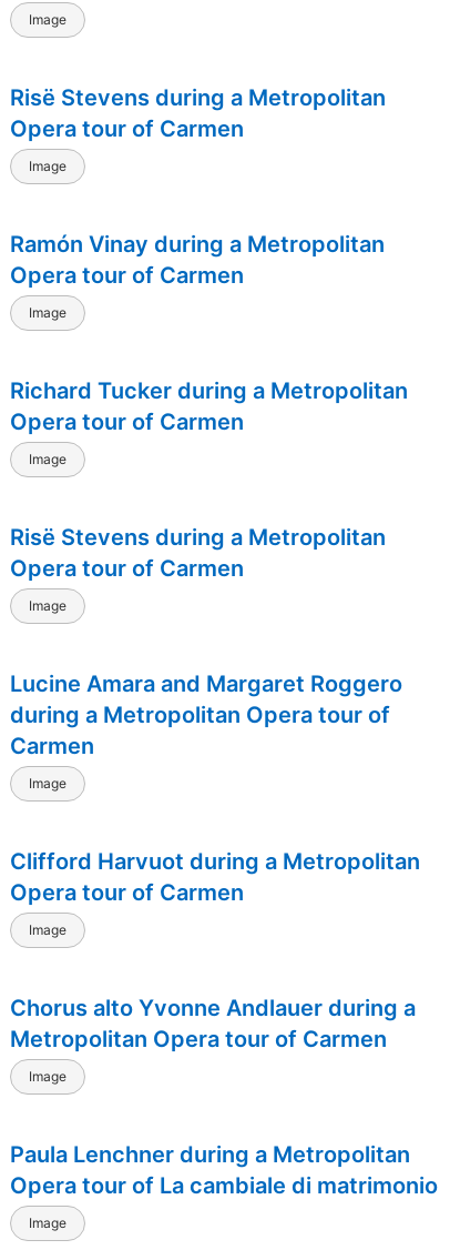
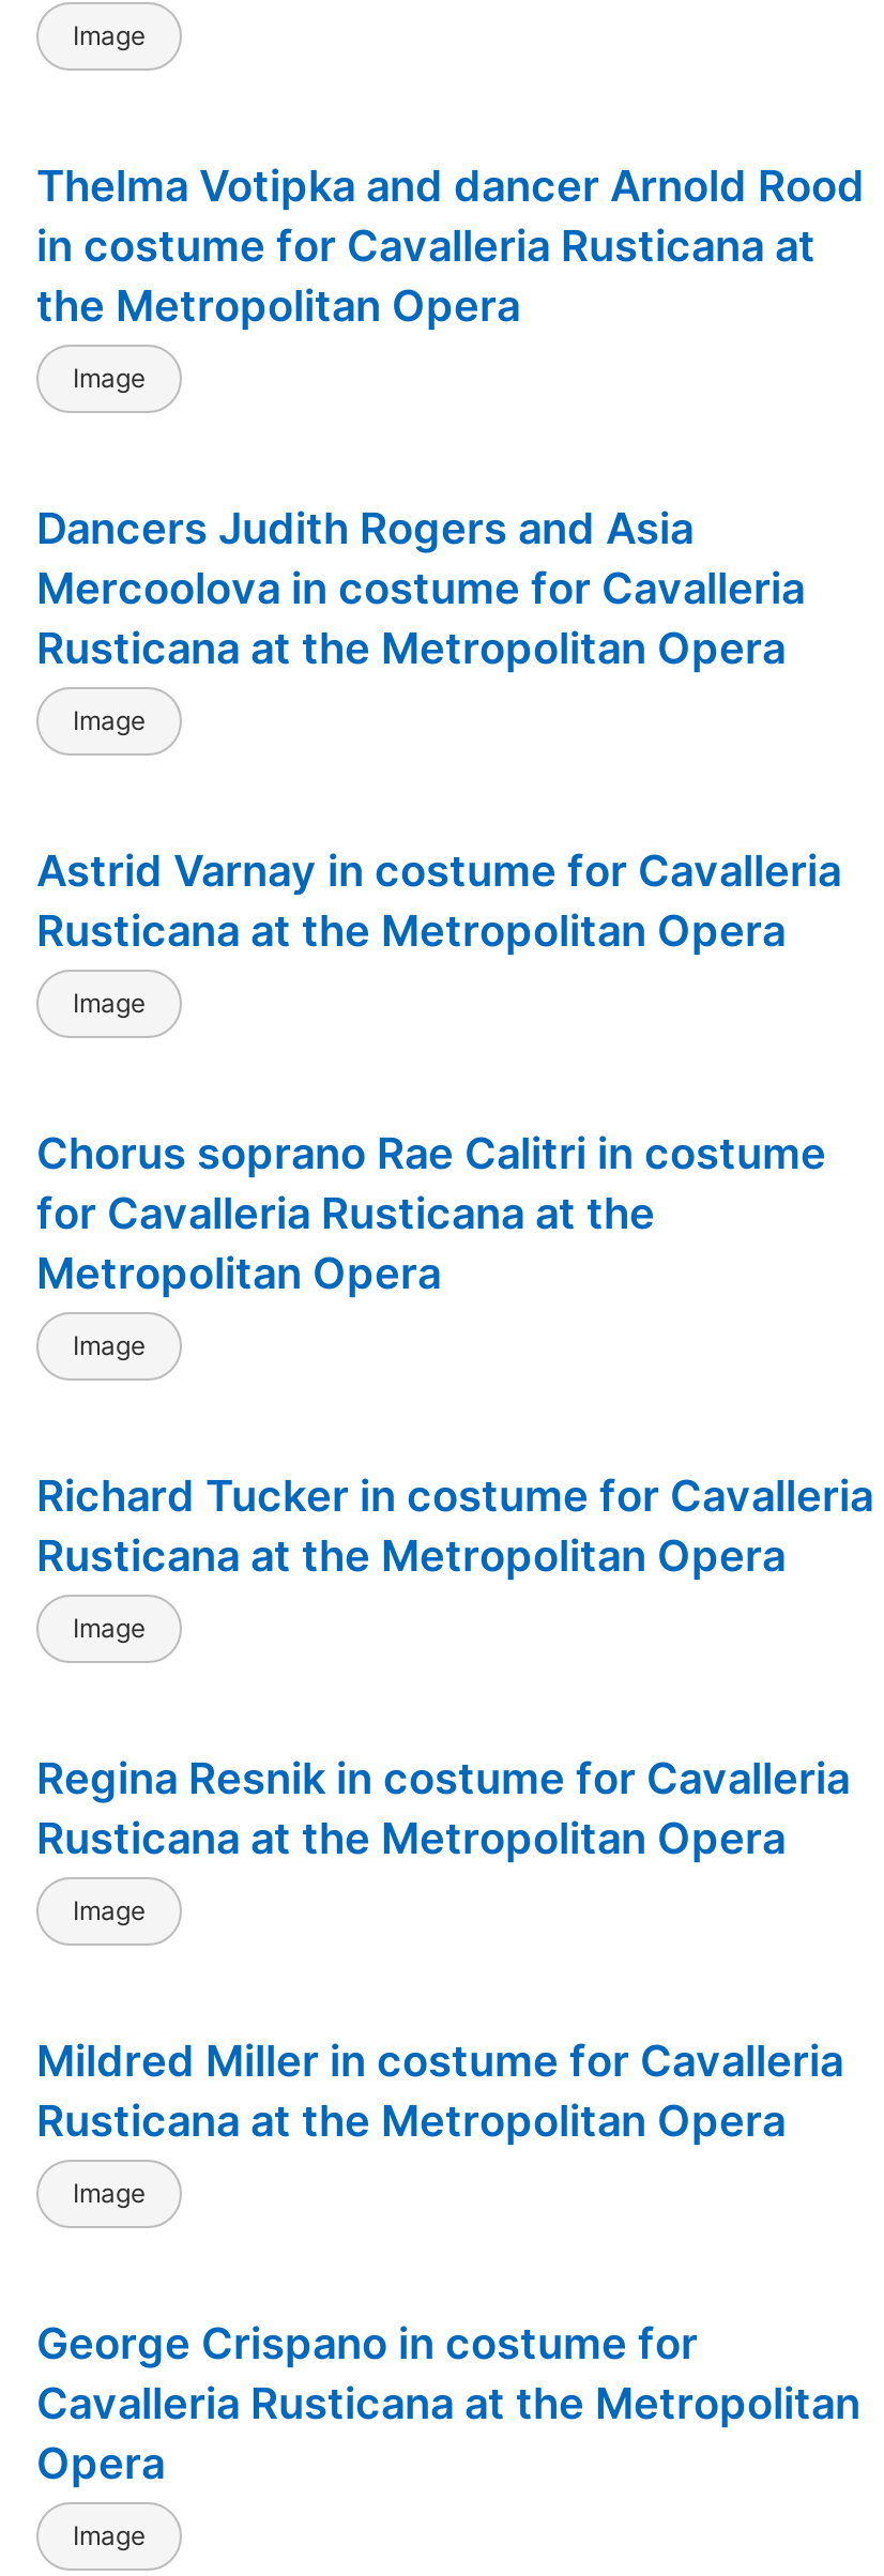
- Risë Stevens during a Metropolitan
- Opera tour of Carmen
+ Thelma Votipka and dancer Arnold Rood
+ in costume for Cavalleria Rusticana at
+ the Metropolitan Opera

- Ramón Vinay during a Metropolitan
- Opera tour of Carmen
+ Dancers Judith Rogers and Asia
+ Mercoolova in costume for Cavalleria
+ Rusticana at the Metropolitan Opera

- Richard Tucker during a Metropolitan
- Opera tour of Carmen
+ Astrid Varnay in costume for Cavalleria
+ Rusticana at the Metropolitan Opera

- Risë Stevens during a Metropolitan
- Opera tour of Carmen
+ Chorus soprano Rae Calitri in costume
+ for Cavalleria Rusticana at the
+ Metropolitan Opera

- Lucine Amara and Margaret Roggero
- during a Metropolitan Opera tour of
- Carmen
+ Richard Tucker in costume for Cavalleria
+ Rusticana at the Metropolitan Opera

- Clifford Harvuot during a Metropolitan
- Opera tour of Carmen
+ Regina Resnik in costume for Cavalleria
+ Rusticana at the Metropolitan Opera

- Chorus alto Yvonne Andlauer during a
- Metropolitan Opera tour of Carmen
+ Mildred Miller in costume for Cavalleria
+ Rusticana at the Metropolitan Opera

- Paula Lenchner during a Metropolitan
- Opera tour of La cambiale di matrimonio
+ George Crispano in costume for
+ Cavalleria Rusticana at the Metropolitan
+ Opera
